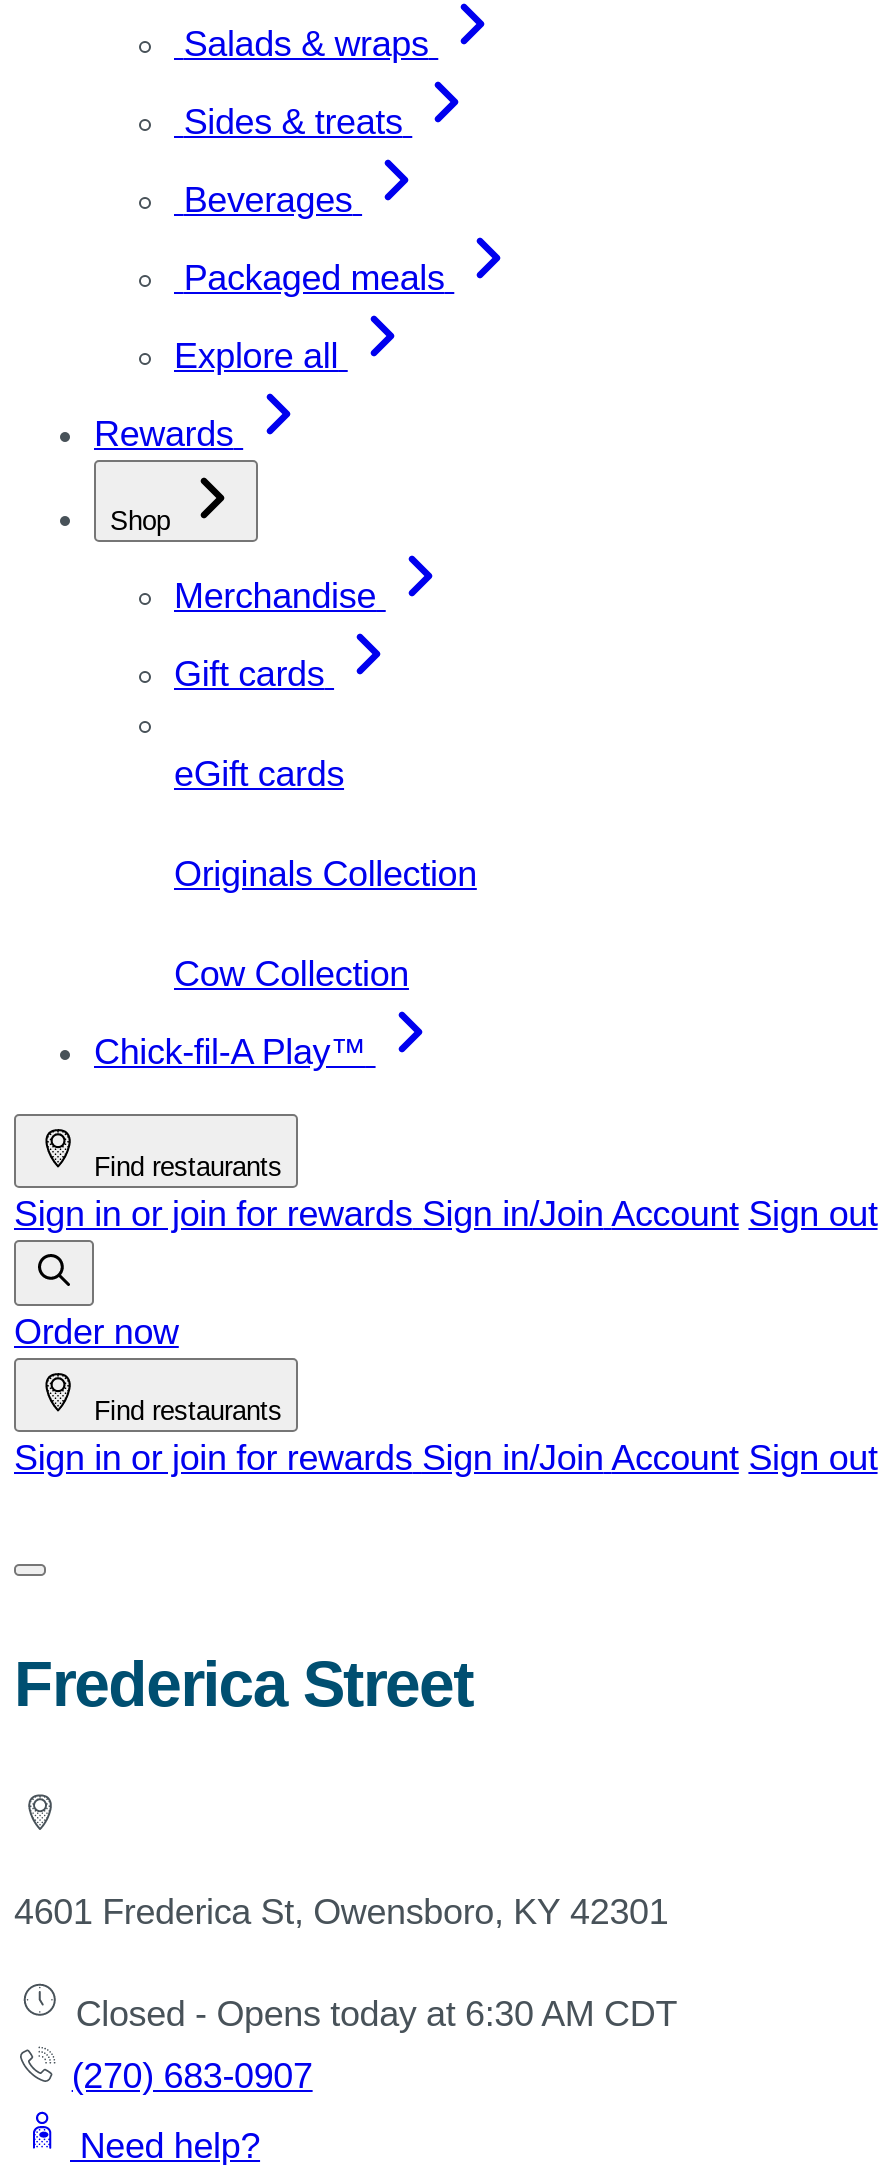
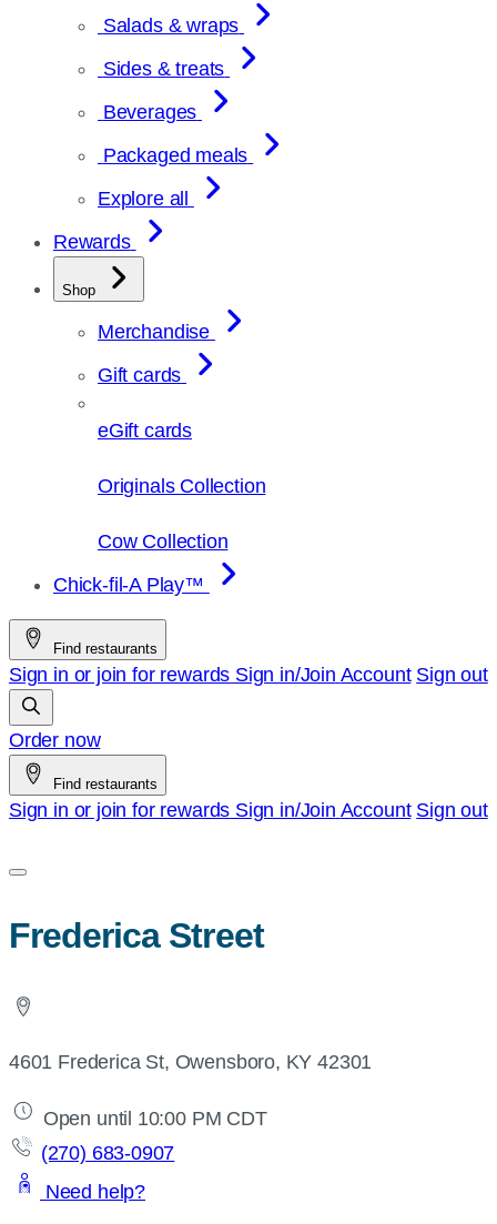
- Closed - Opens today at 6:30 AM CDT
+ Open until 10:00 PM CDT
